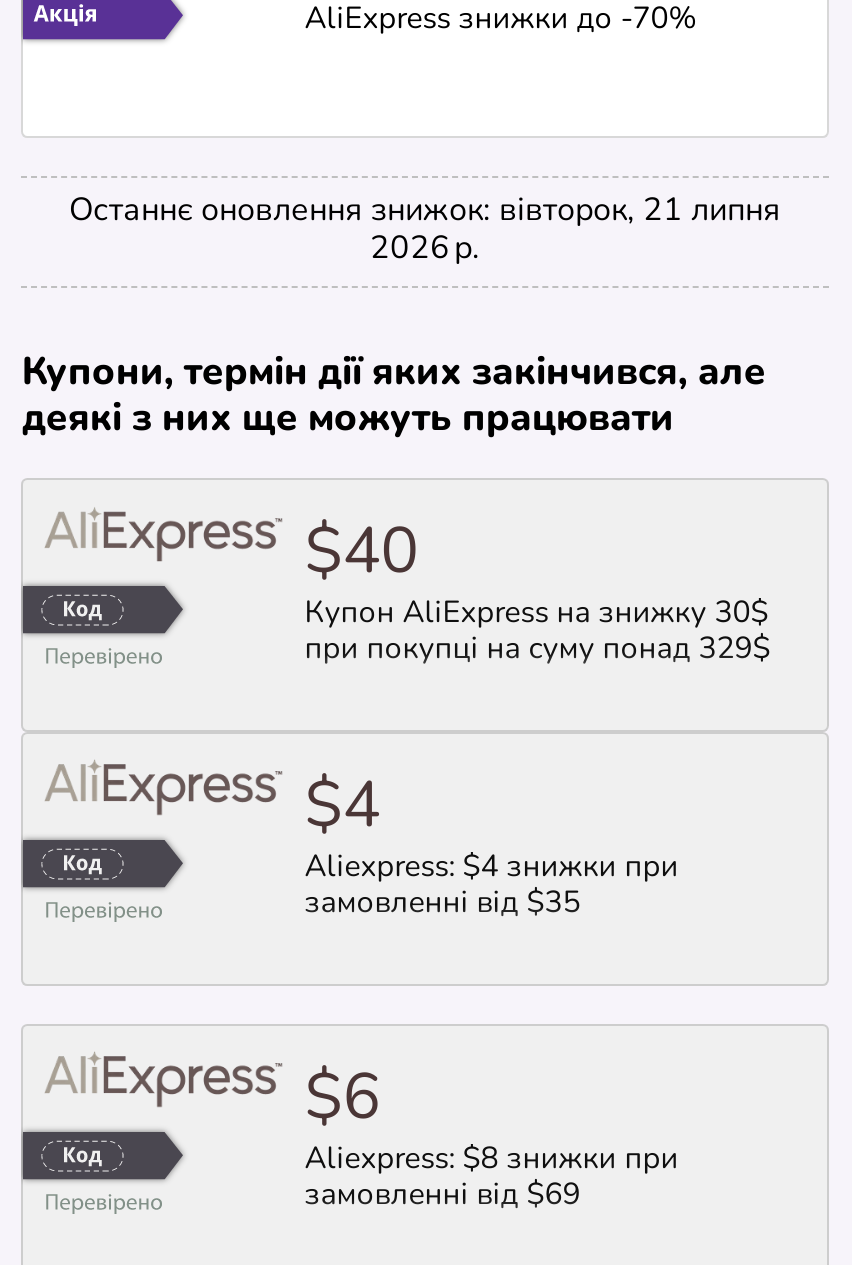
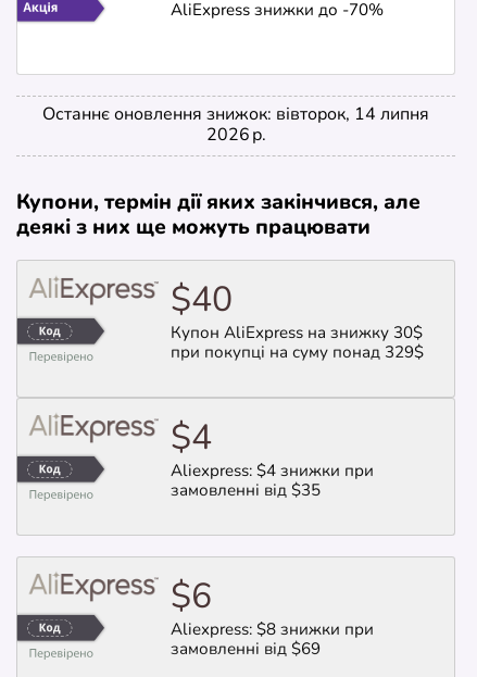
- Останнє оновлення знижок: вівторок, 21 липня
+ Останнє оновлення знижок: вівторок, 14 липня
